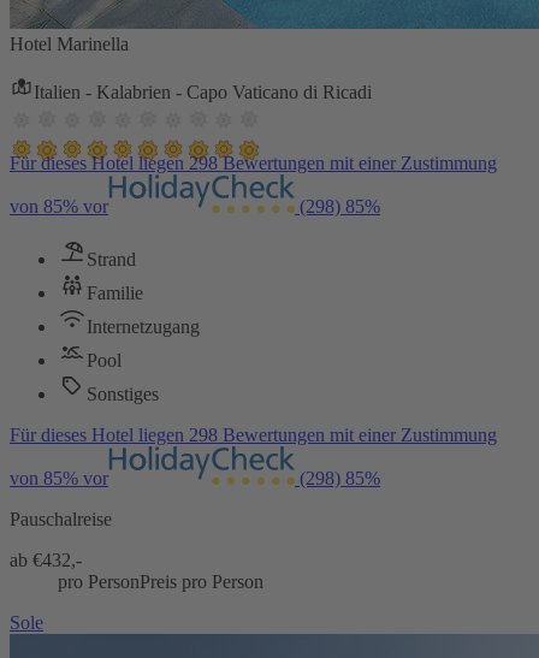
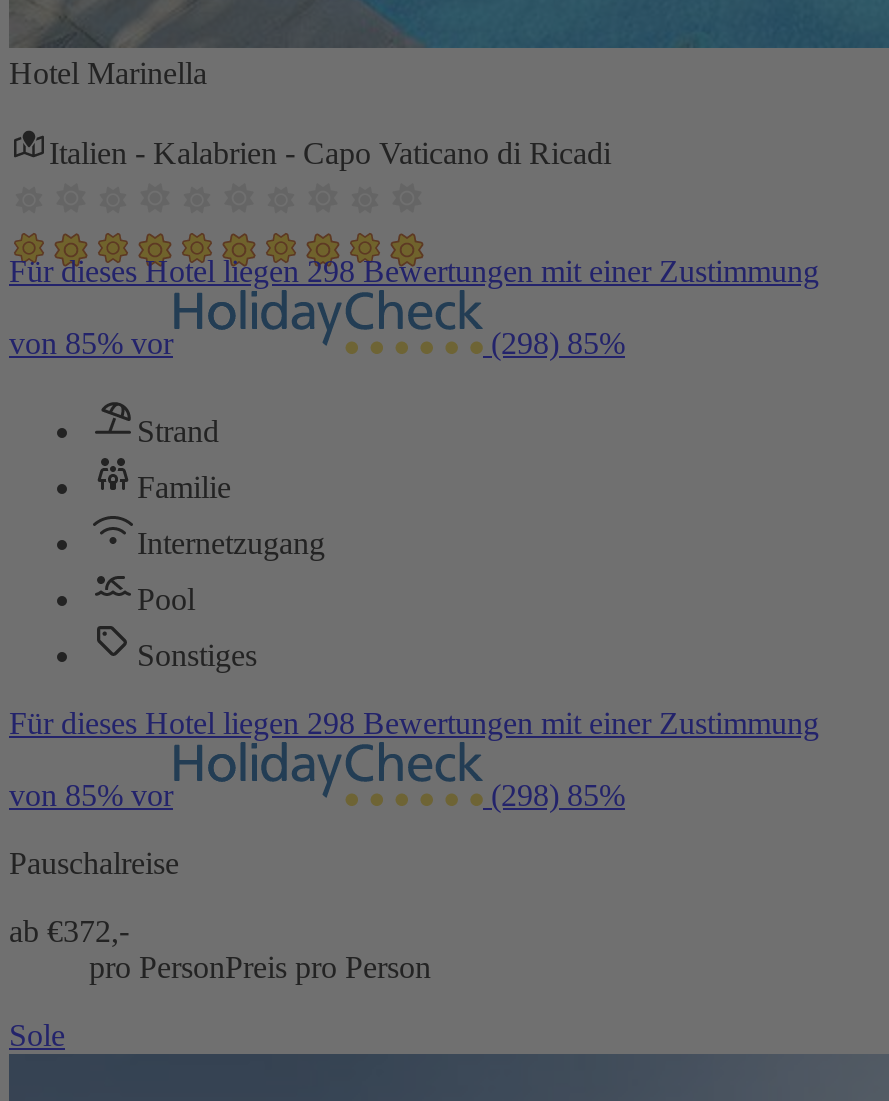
- ab €432,-
+ ab €372,-
